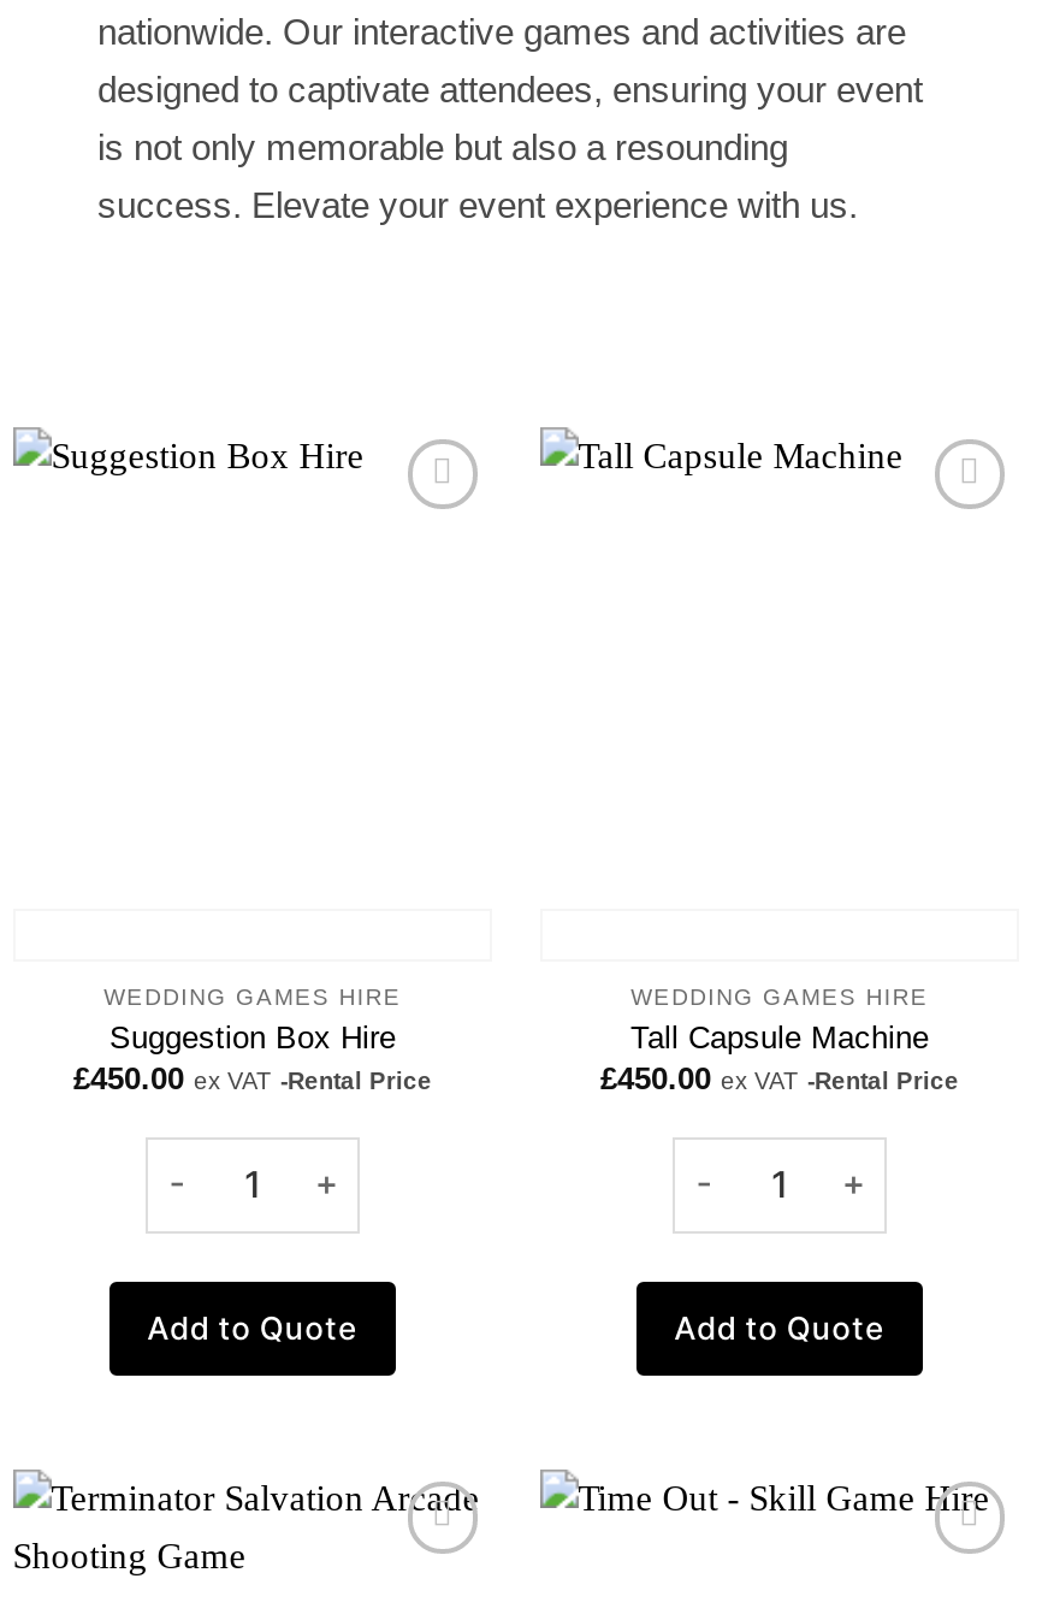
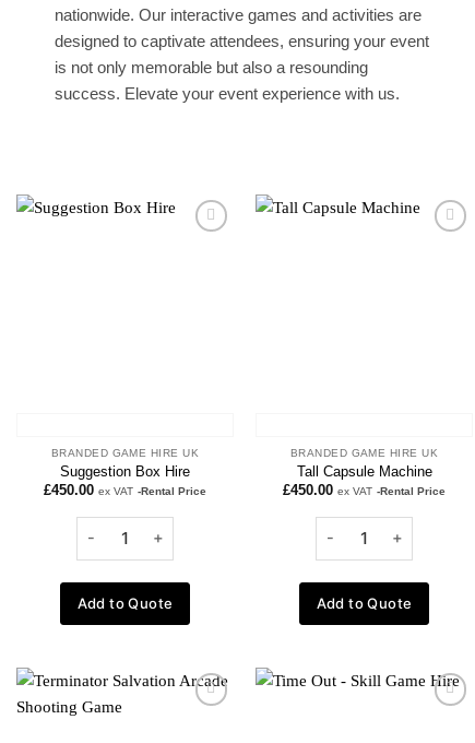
- WEDDING GAMES HIRE
+ BRANDED GAME HIRE UK

- WEDDING GAMES HIRE
+ BRANDED GAME HIRE UK
